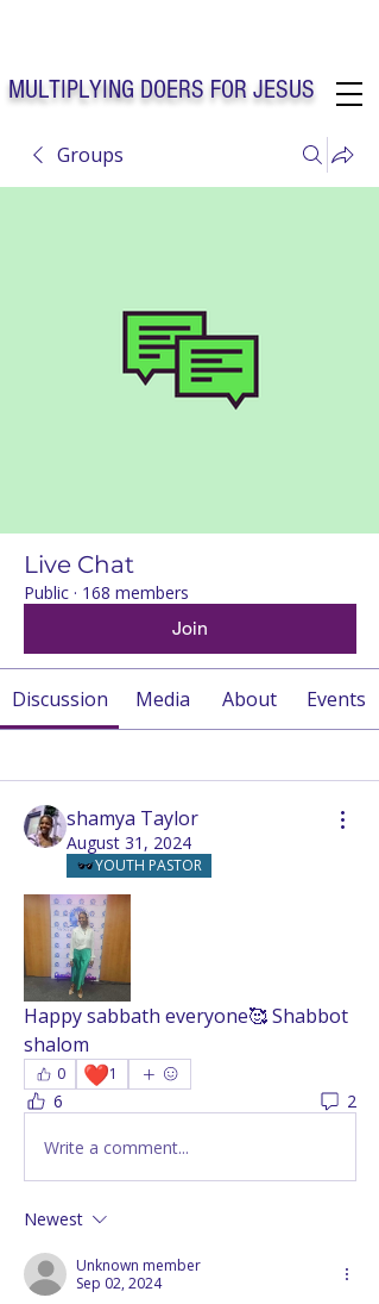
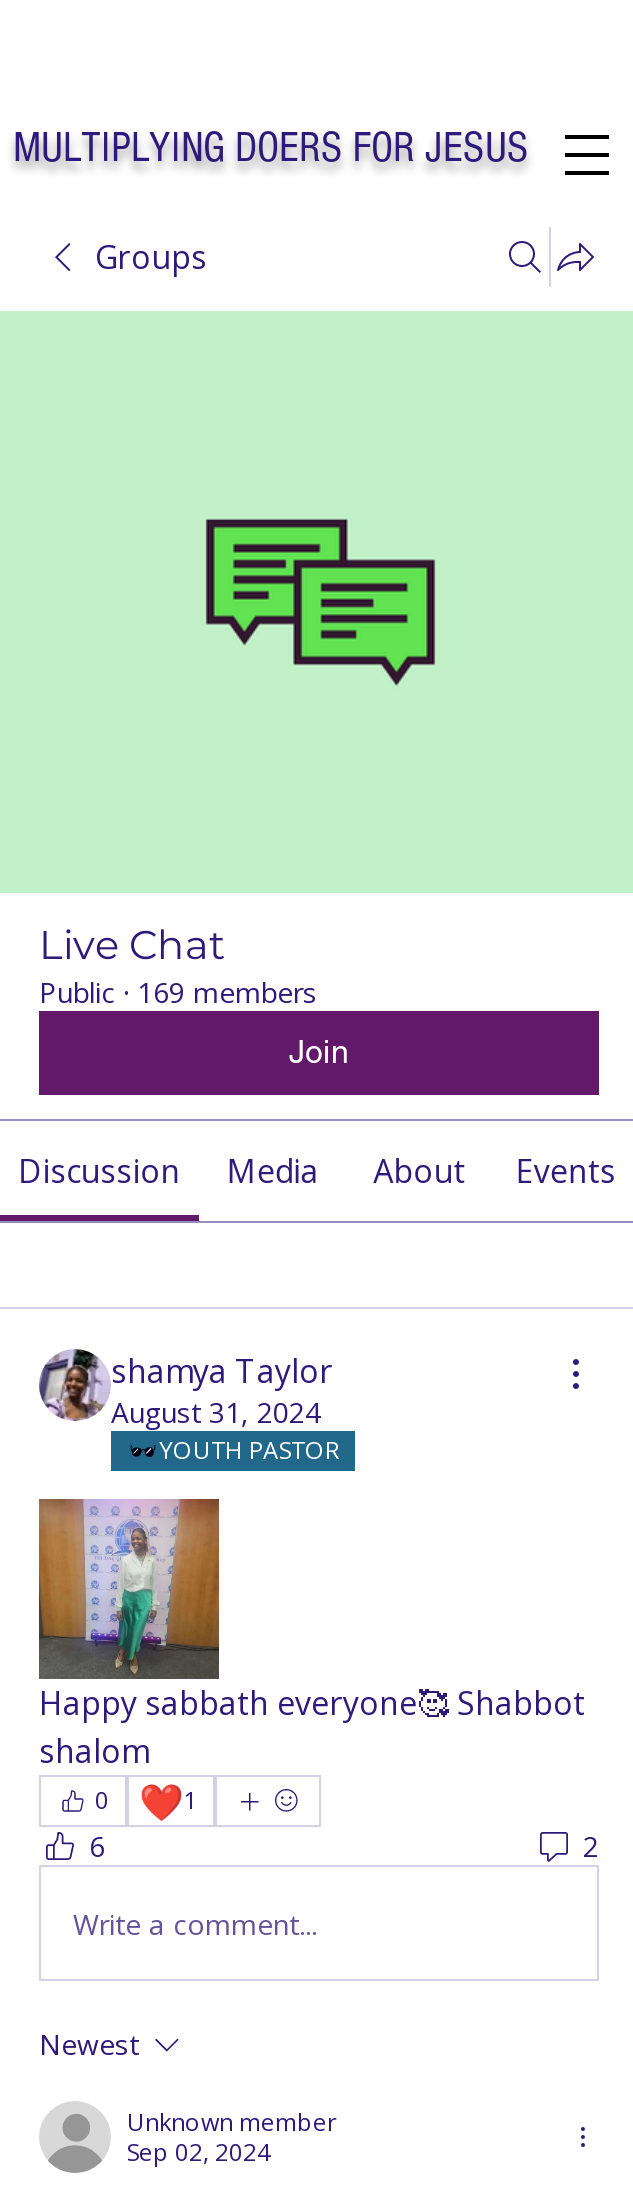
- Public · 168 members
+ Public · 169 members
